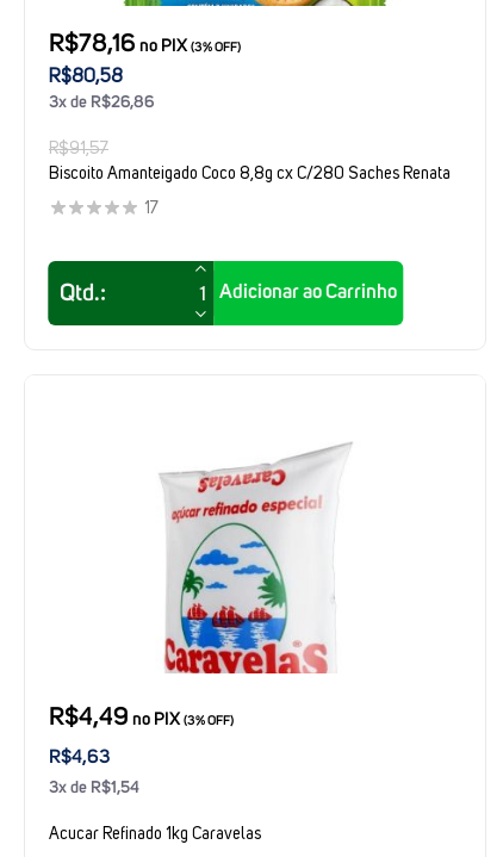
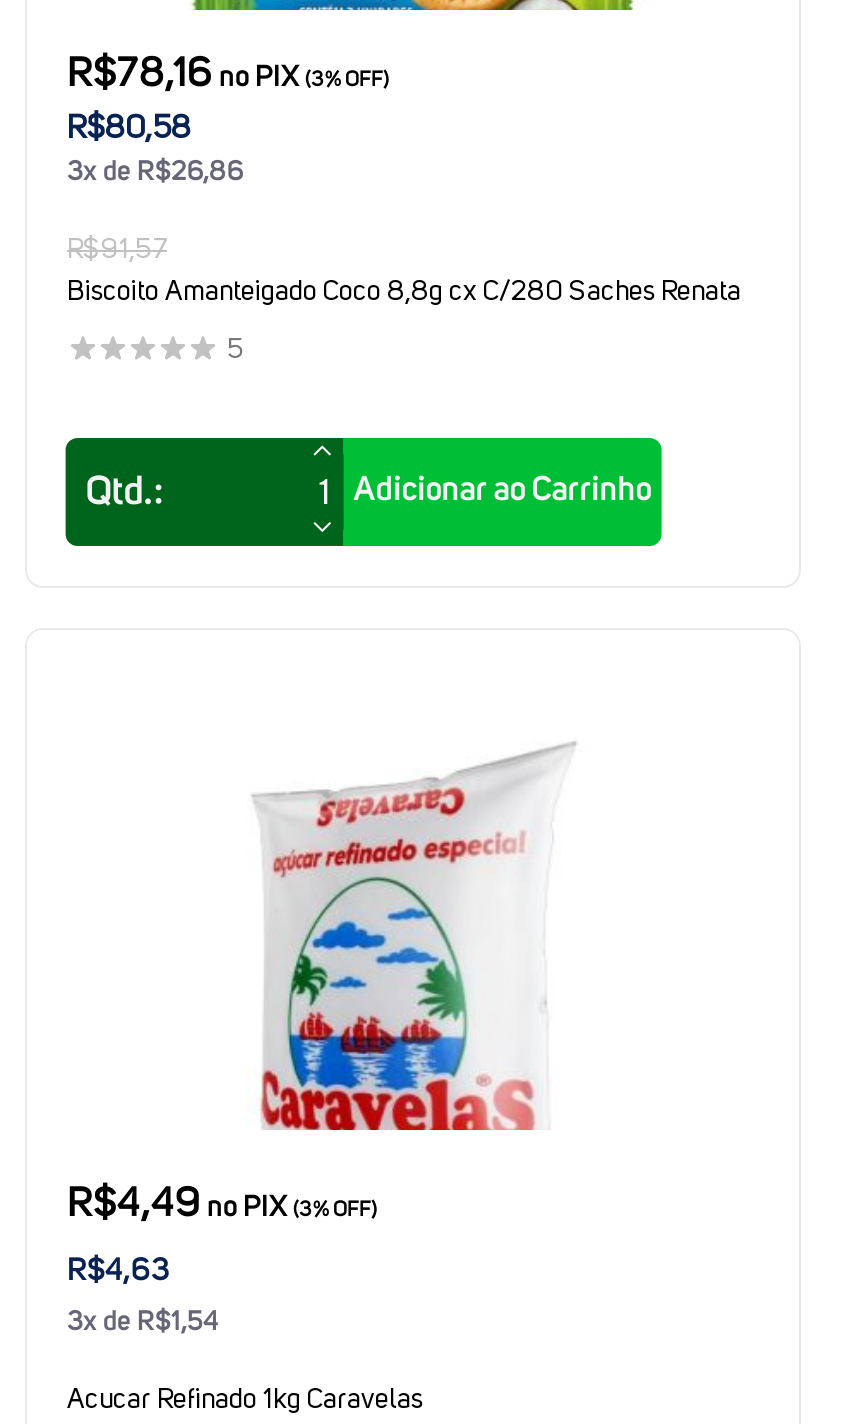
- 17
+ 5
